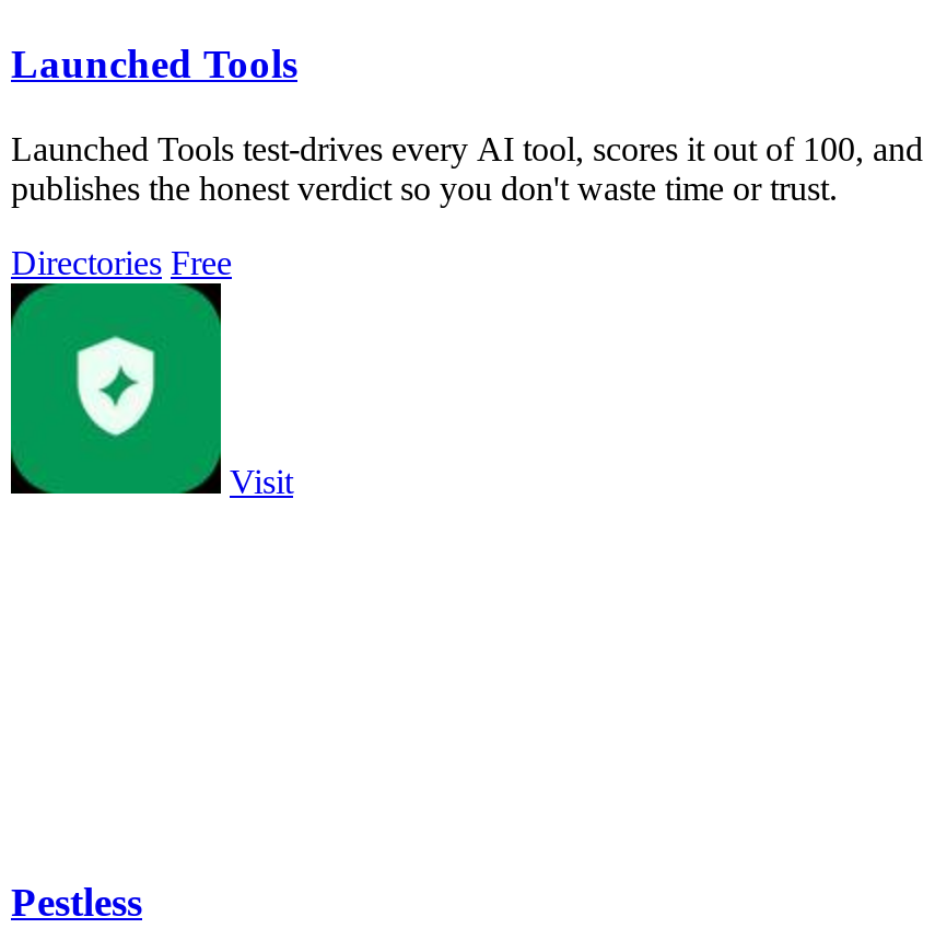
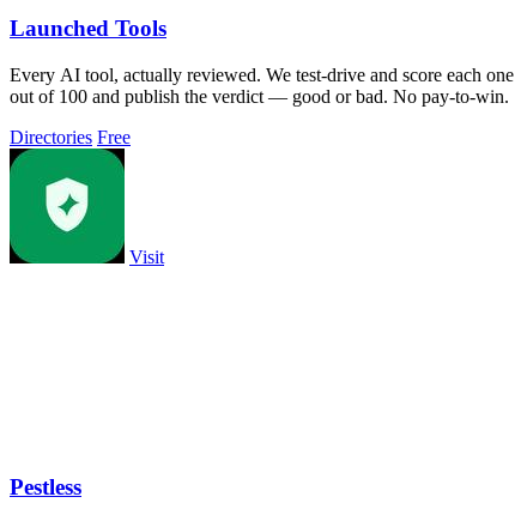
- Launched Tools test-drives every AI tool, scores it out of 100, and
- publishes the honest verdict so you don't waste time or trust.
+ Every AI tool, actually reviewed. We test-drive and score each one
+ out of 100 and publish the verdict — good or bad. No pay-to-win.
